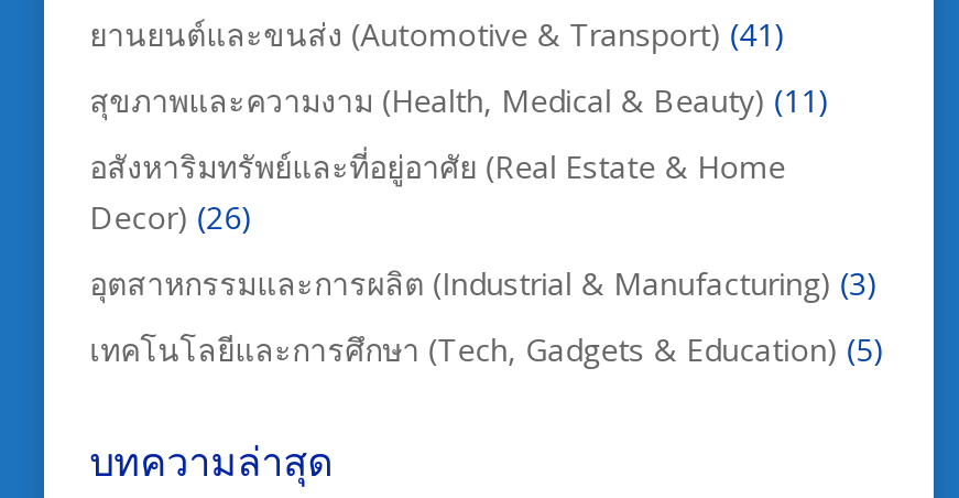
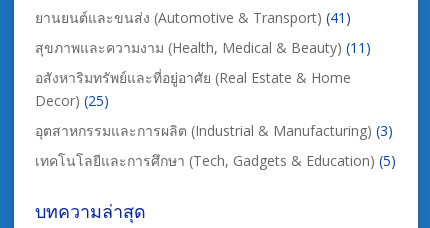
- Decor) (26)
+ Decor) (25)
